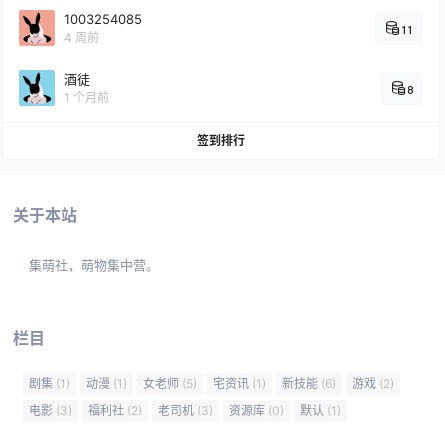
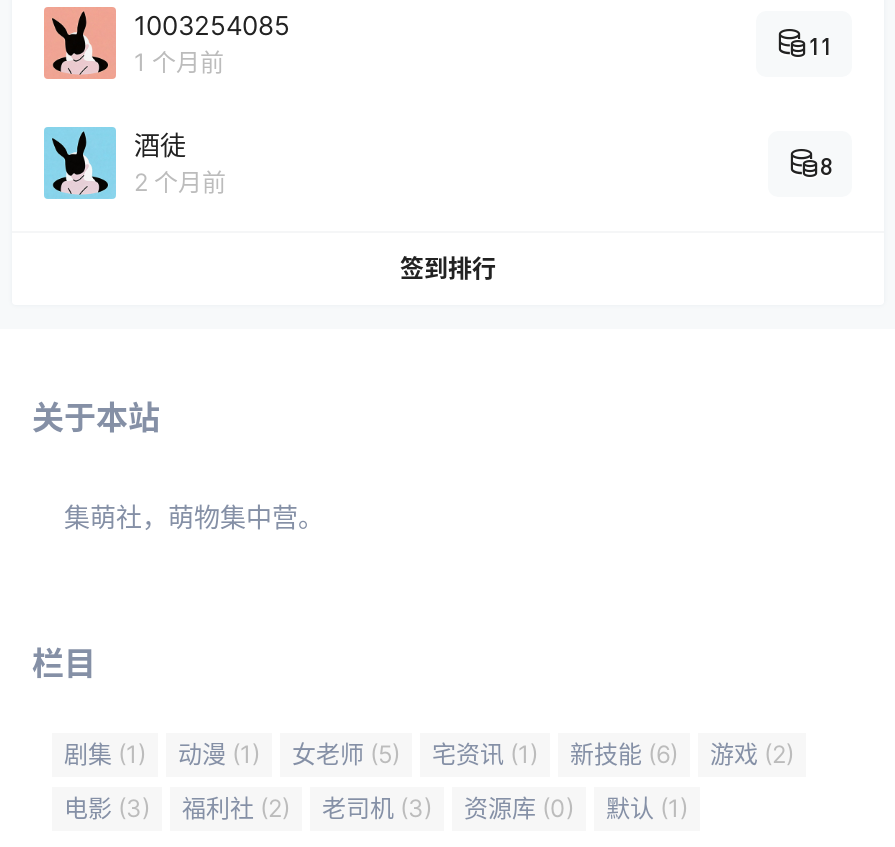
- 4 周前
+ 1 个月前

- 1 个月前
+ 2 个月前
